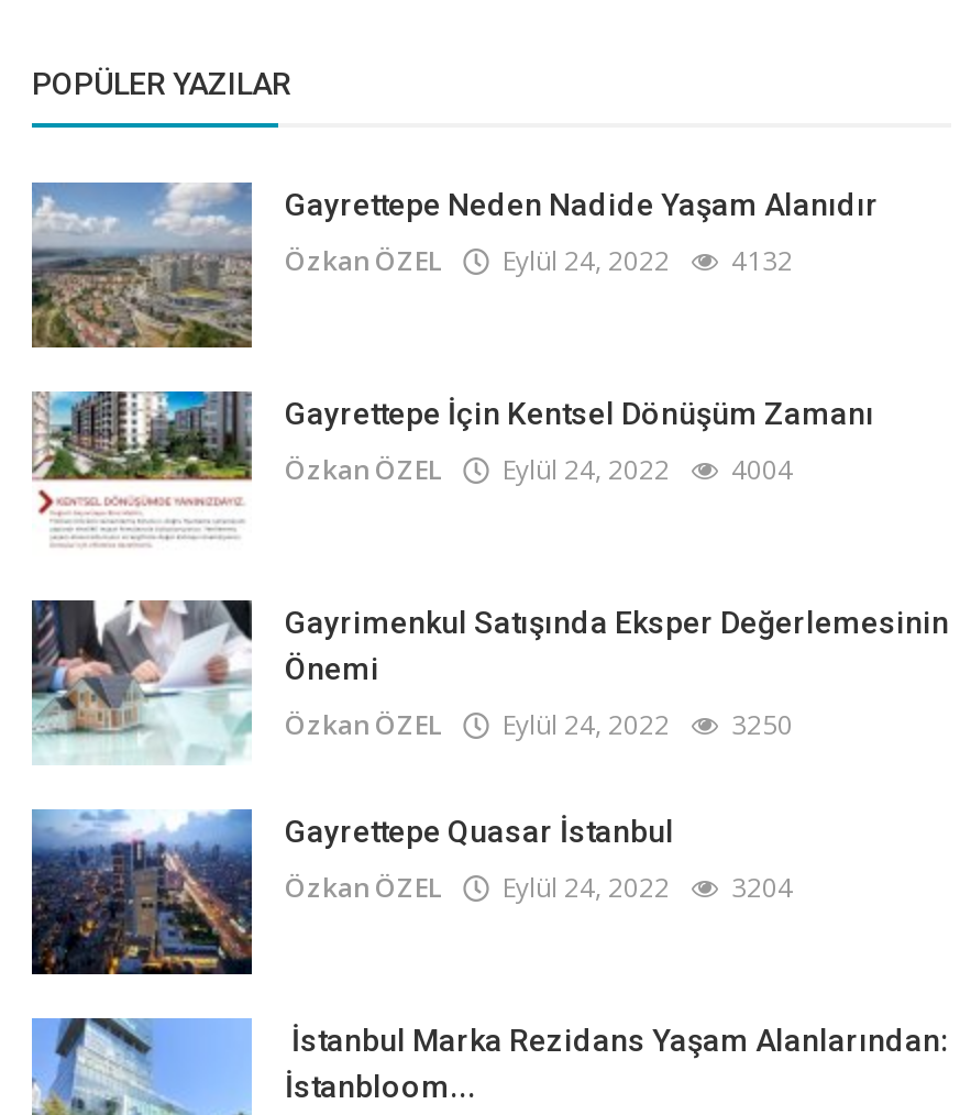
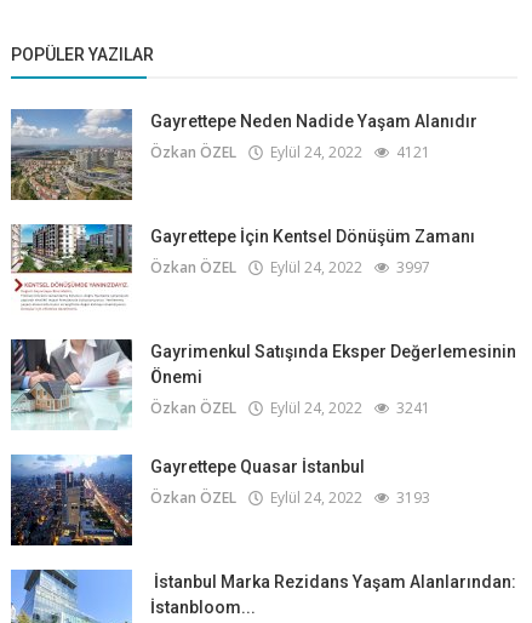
- Özkan ÖZEL Eylül 24, 2022 4132
+ Özkan ÖZEL Eylül 24, 2022 4121

- Özkan ÖZEL Eylül 24, 2022 4004
+ Özkan ÖZEL Eylül 24, 2022 3997

- Özkan ÖZEL Eylül 24, 2022 3250
+ Özkan ÖZEL Eylül 24, 2022 3241

- Özkan ÖZEL Eylül 24, 2022 3204
+ Özkan ÖZEL Eylül 24, 2022 3193
